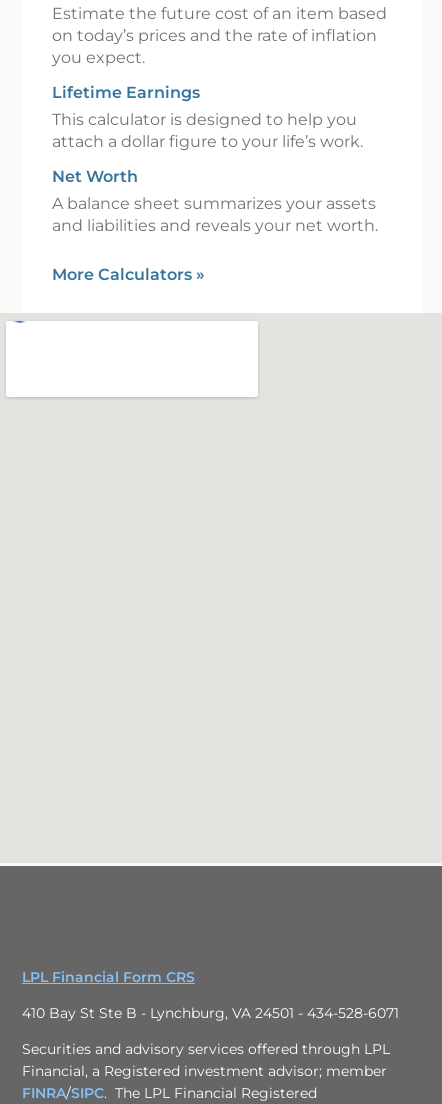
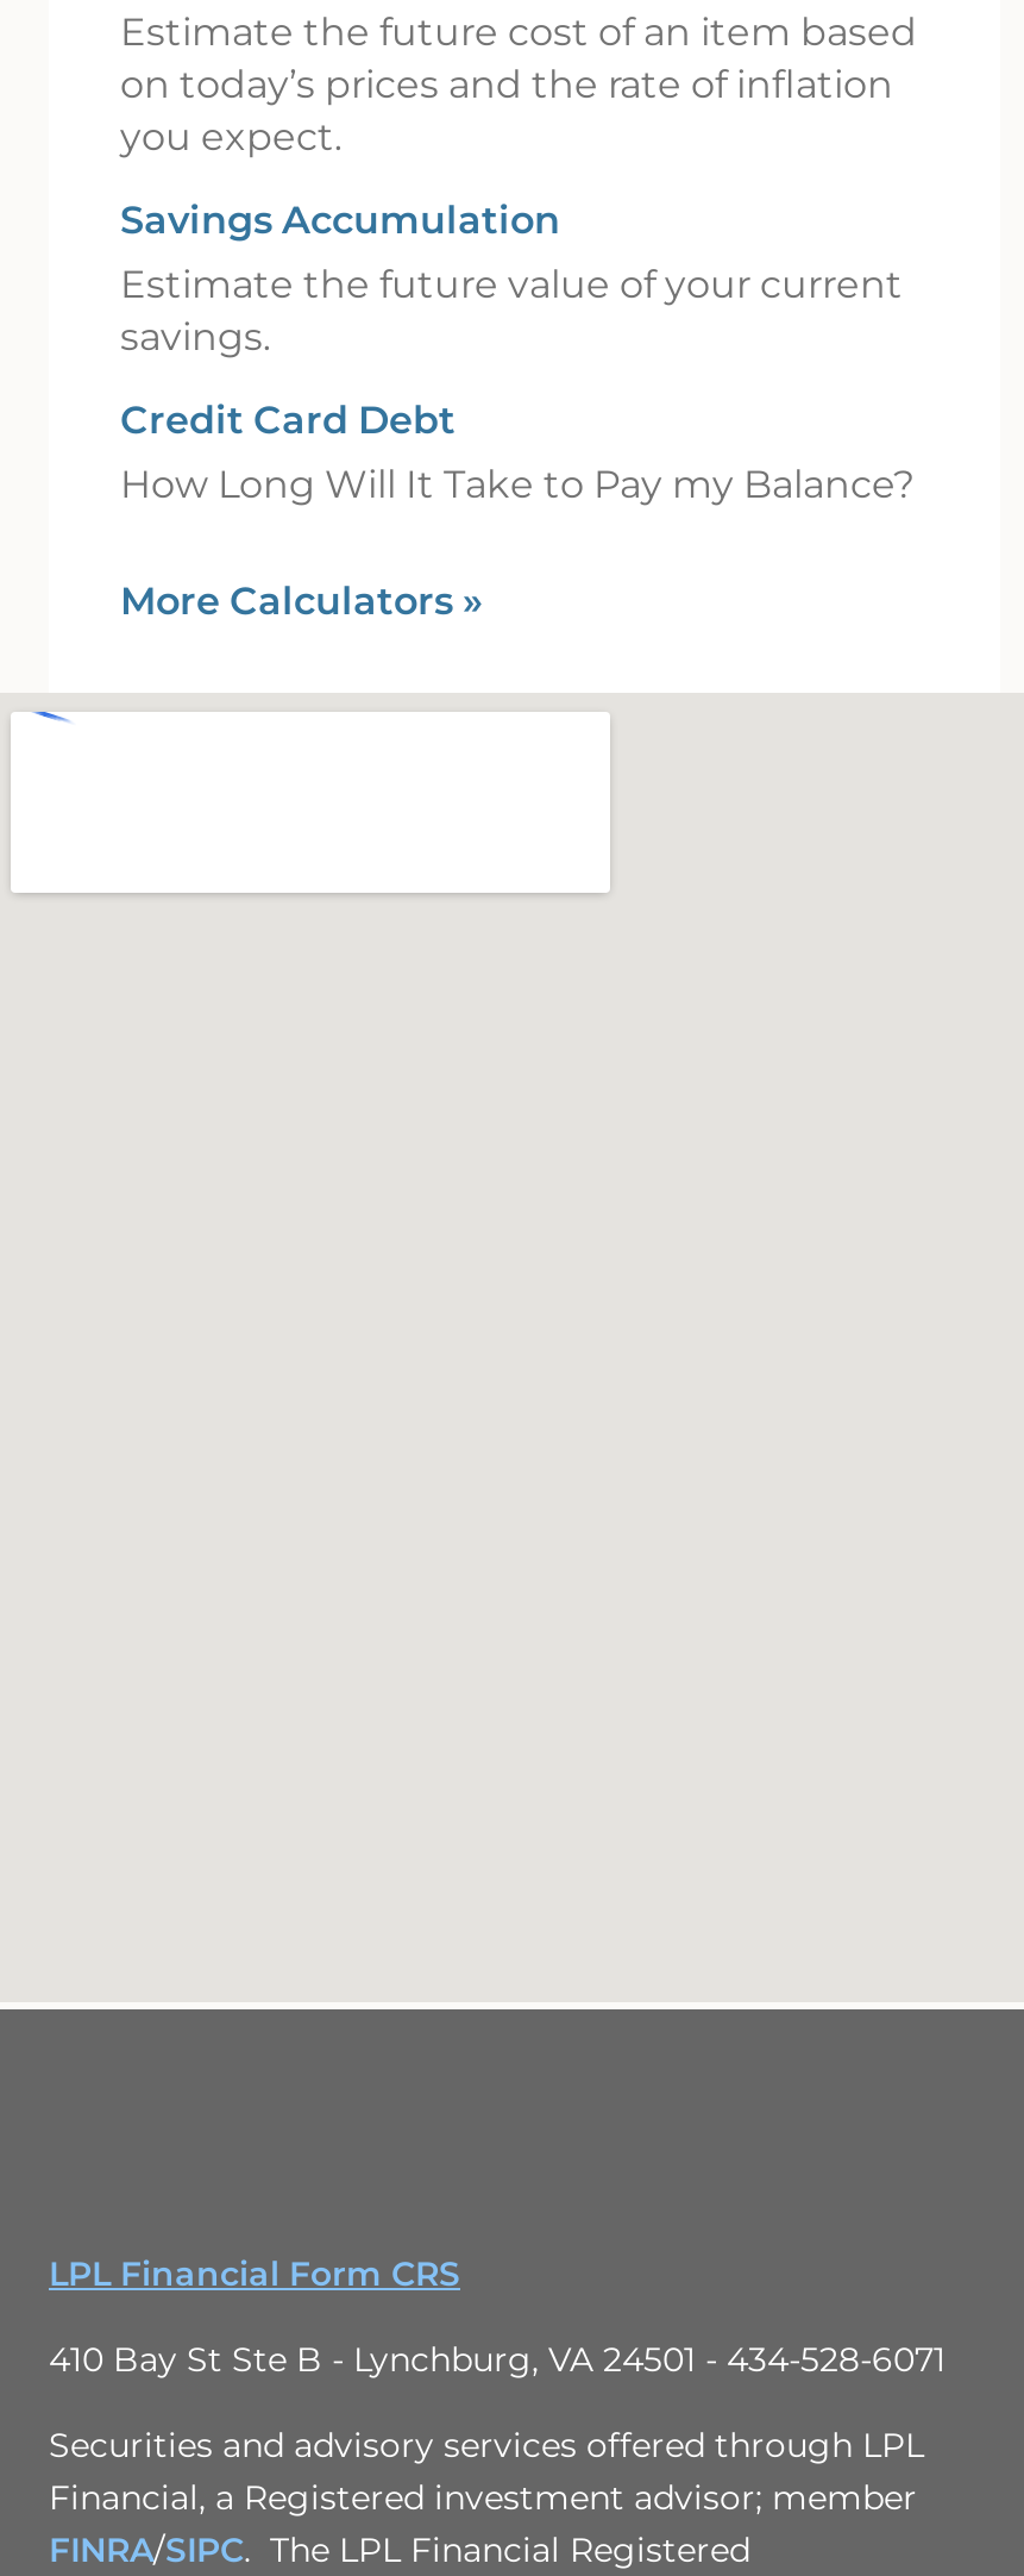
- Lifetime Earnings
- This calculator is designed to help you
- attach a dollar figure to your life’s work.
+ Savings Accumulation
+ Estimate the future value of your current
+ savings.

- Net Worth
- A balance sheet summarizes your assets
- and liabilities and reveals your net worth.
+ Credit Card Debt
+ How Long Will It Take to Pay my Balance?
